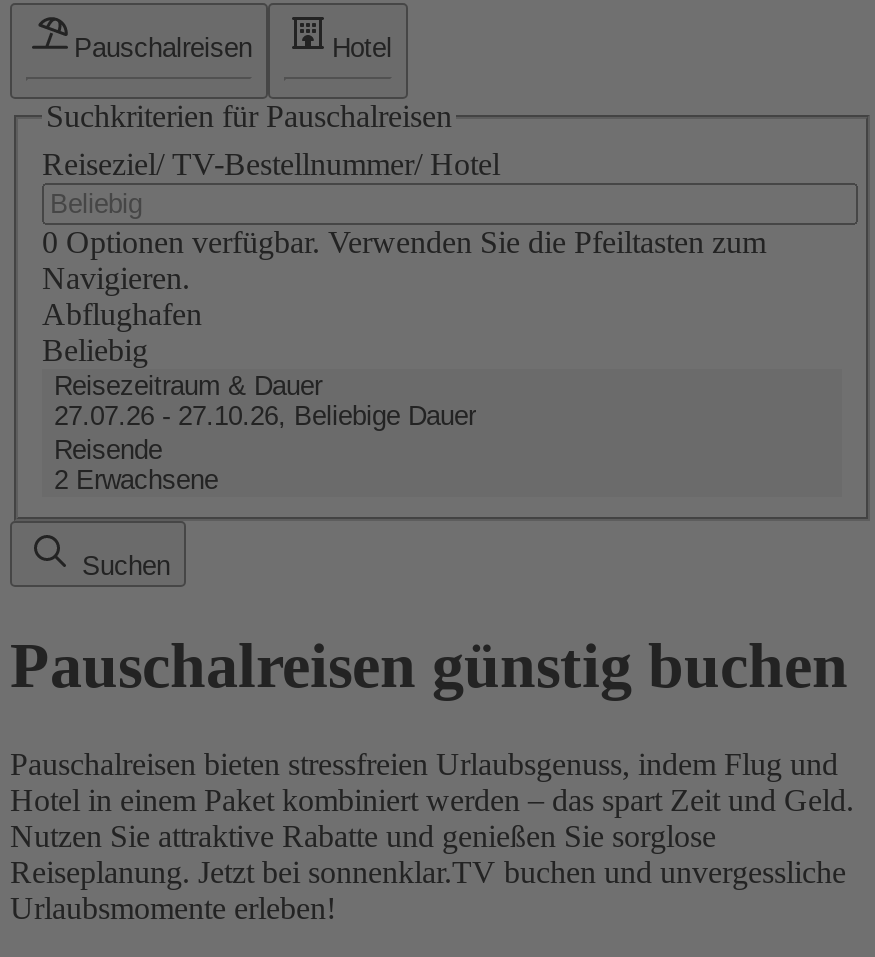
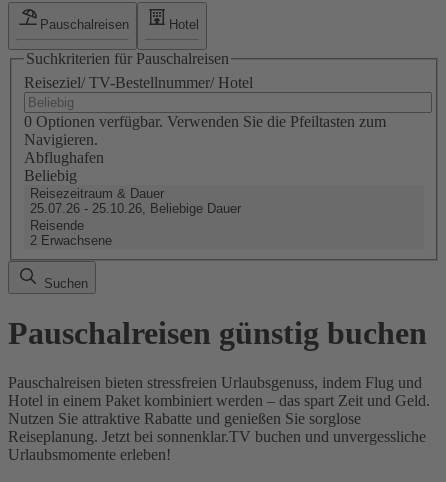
- 27.07.26 - 27.10.26, Beliebige Dauer
+ 25.07.26 - 25.10.26, Beliebige Dauer
